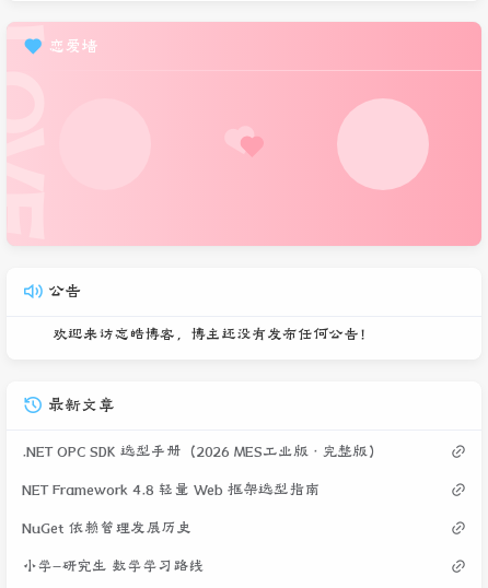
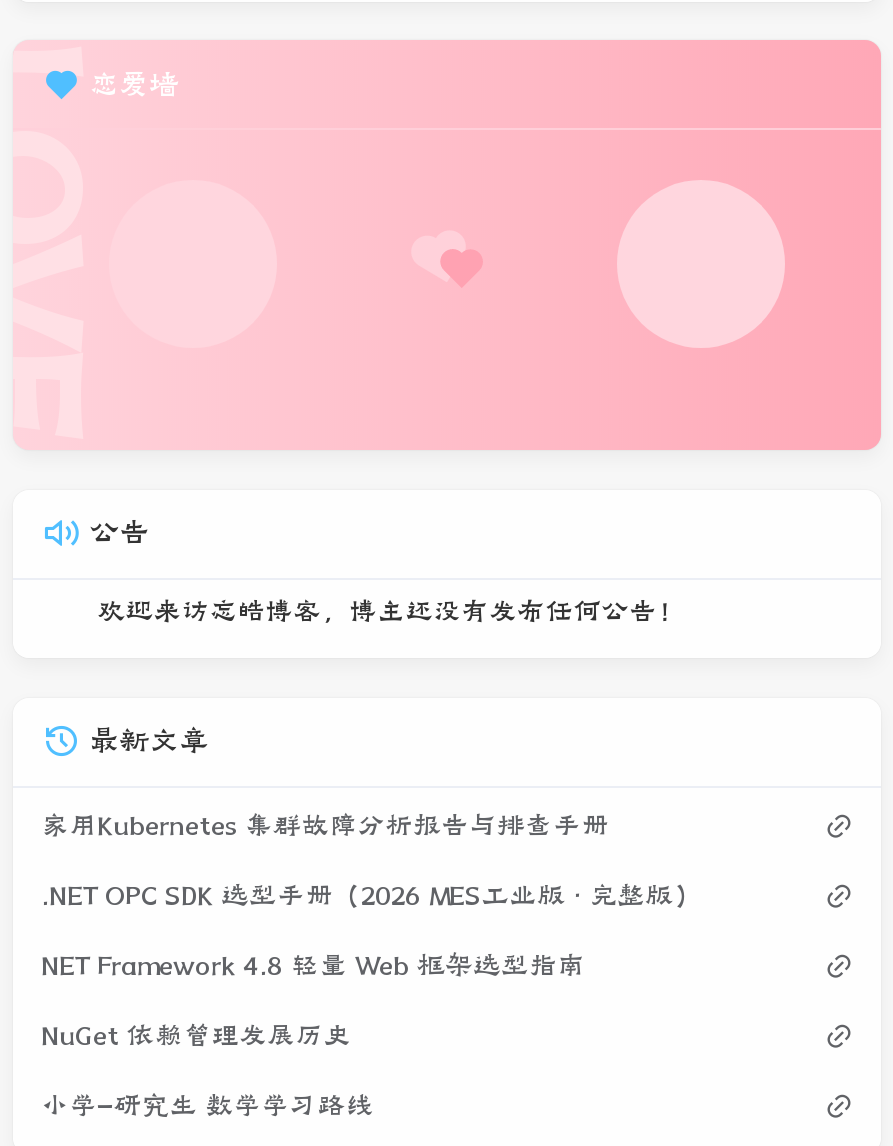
+ 家用Kubernetes 集群故障分析报告与排查手册
